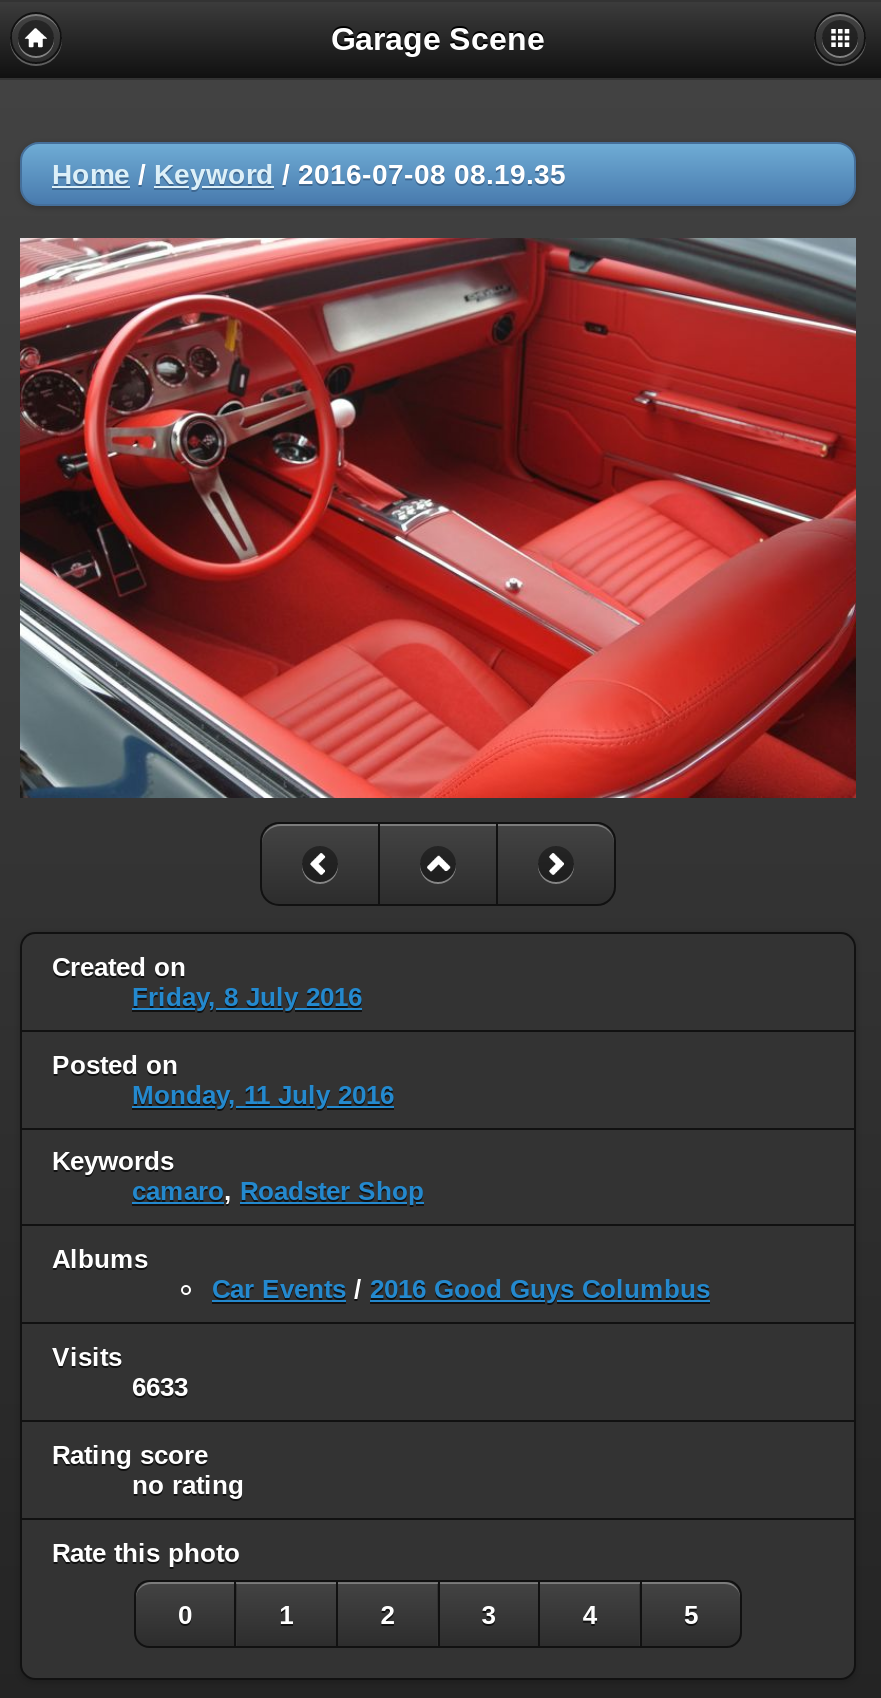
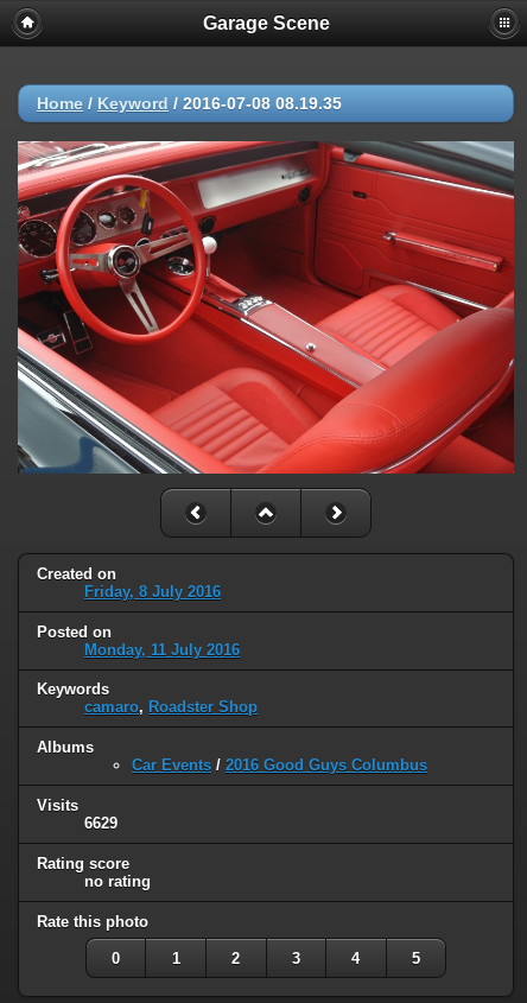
- 6633
+ 6629
